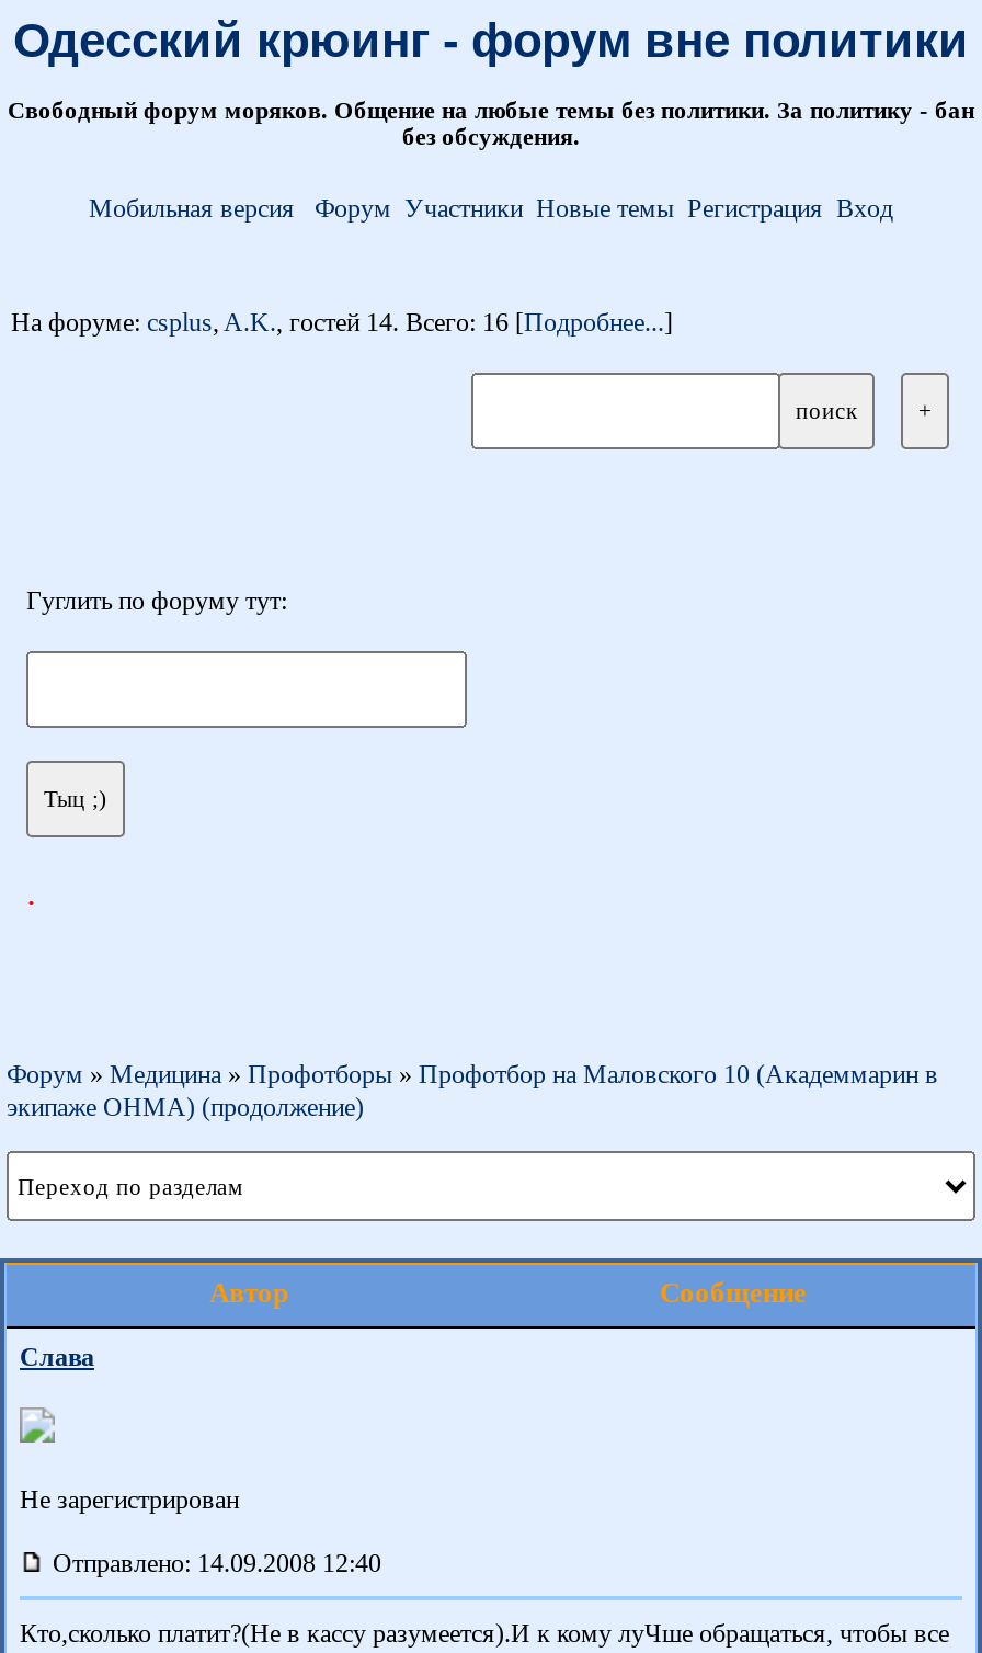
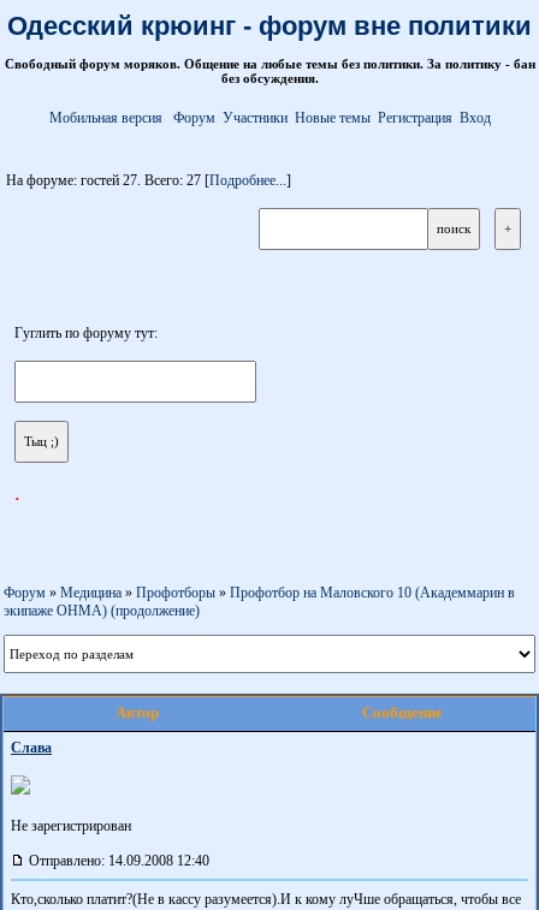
- На форуме: csplus, A.K., гостей 14. Всего: 16 [Подробнее...]
+ На форуме: гостей 27. Всего: 27 [Подробнее...]
